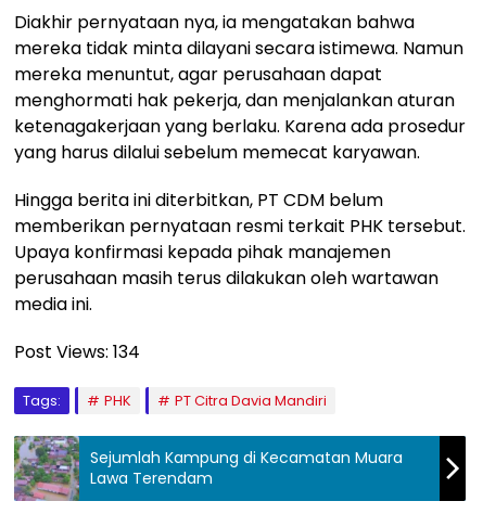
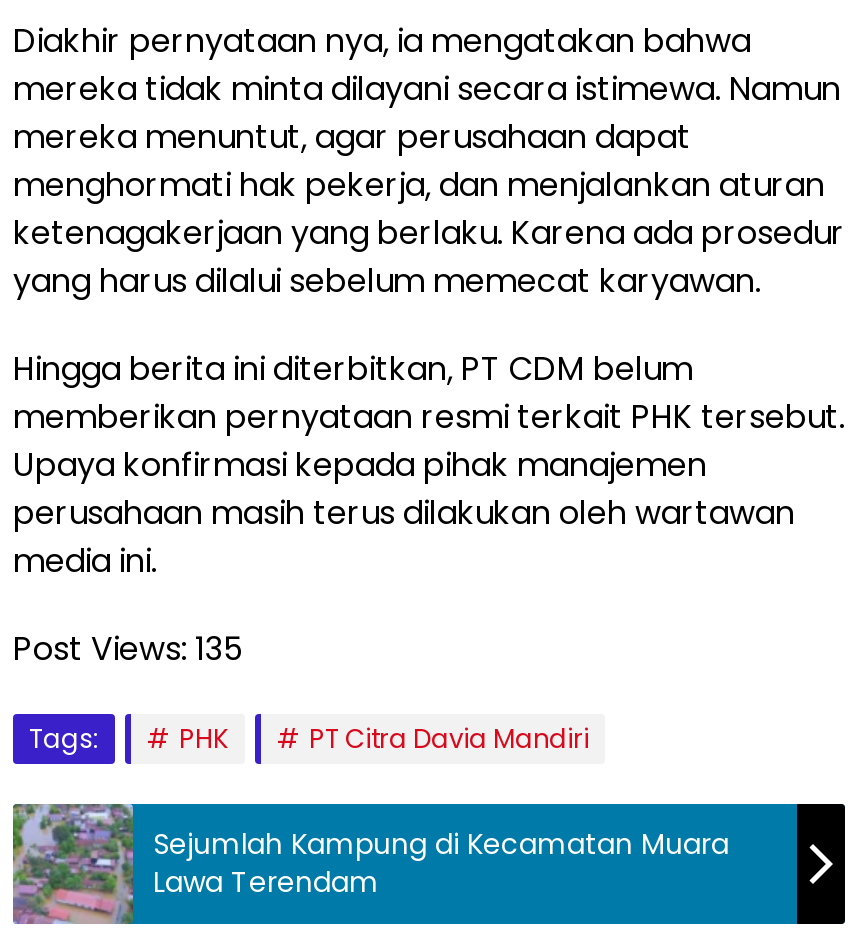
- Post Views: 134
+ Post Views: 135
